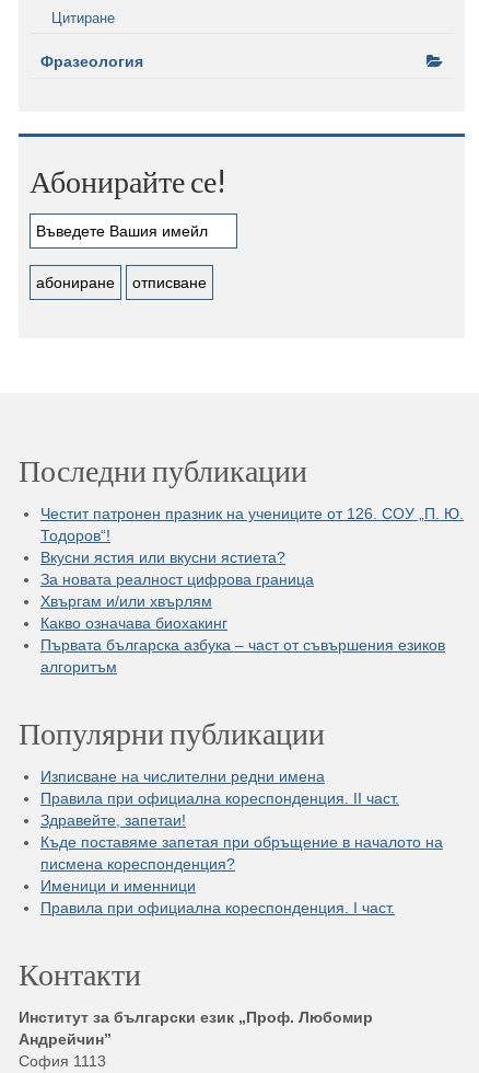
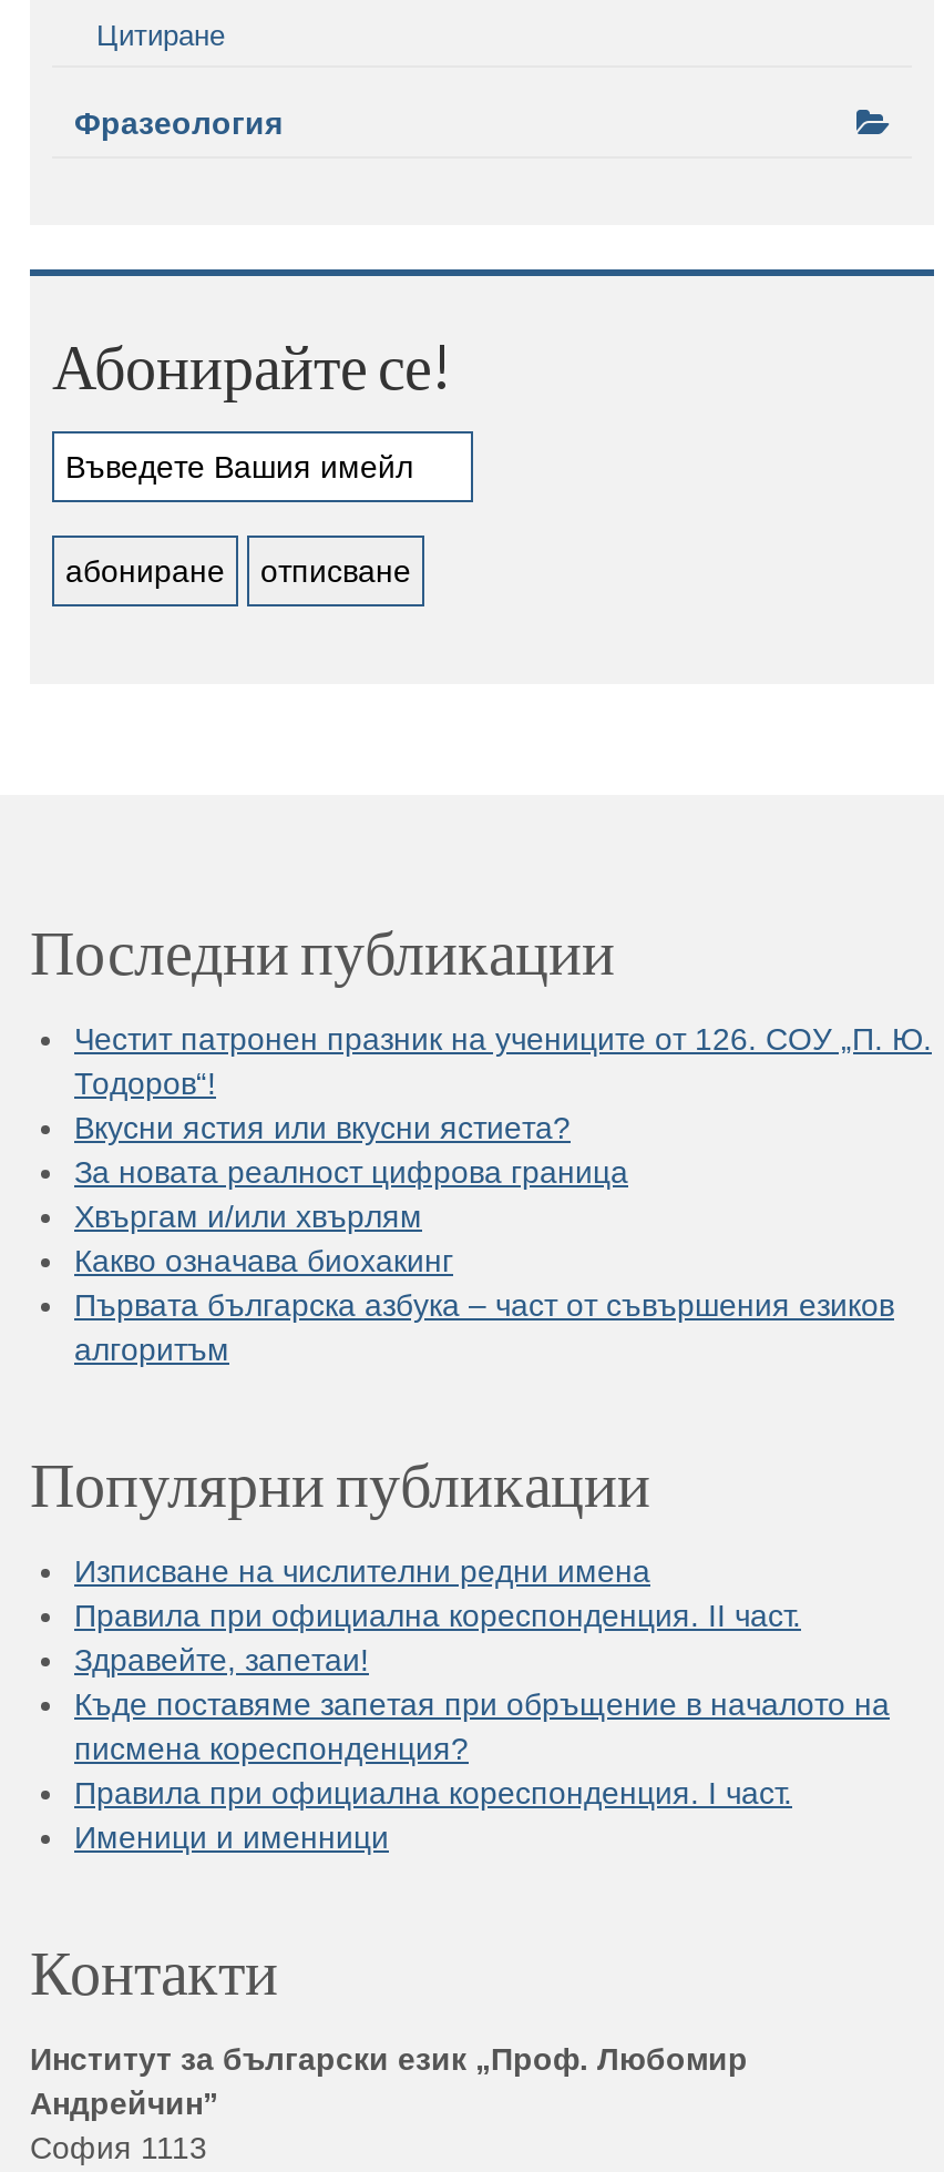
moved down: Именици и именници

moved up: Правила при официална кореспонденция. I част.
